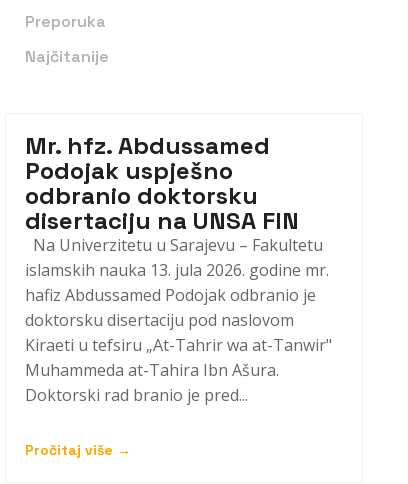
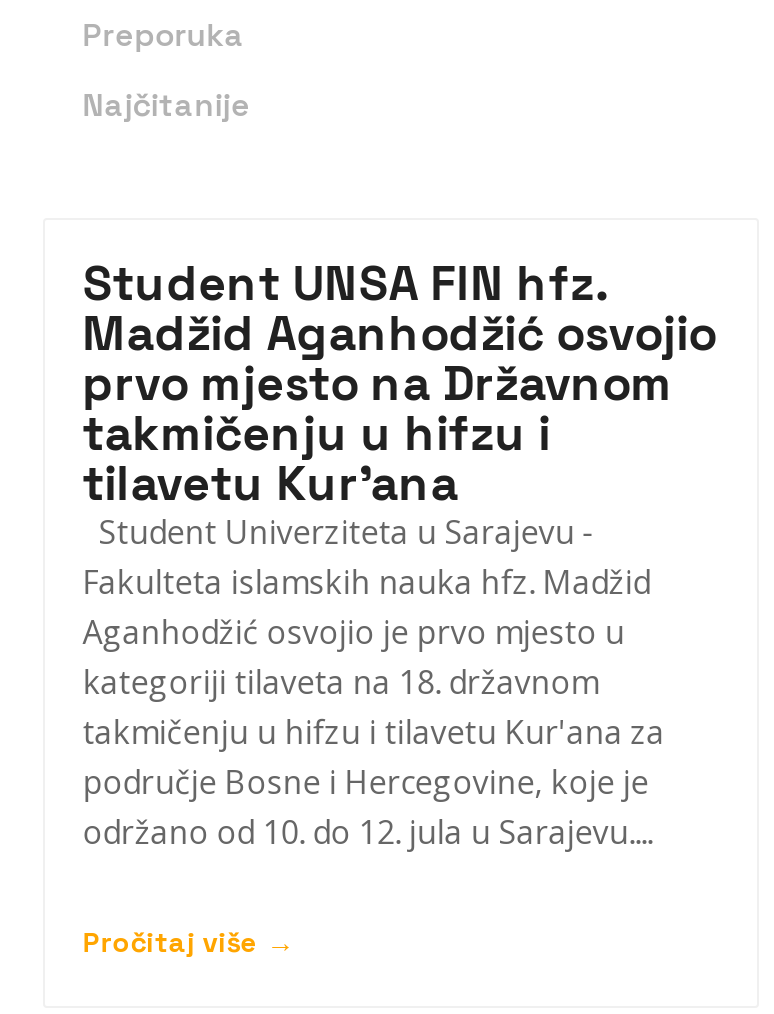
- Mr. hfz. Abdussamed
- Podojak uspješno
- odbranio doktorsku
- disertaciju na UNSA FIN
- Na Univerzitetu u Sarajevu – Fakultetu
- islamskih nauka 13. jula 2026. godine mr.
- hafiz Abdussamed Podojak odbranio je
- doktorsku disertaciju pod naslovom
- Kiraeti u tefsiru „At-Tahrir wa at-Tanwir"
- Muhammeda at-Tahira Ibn Ašura.
- Doktorski rad branio je pred...
+ Student UNSA FIN hfz.
+ Madžid Aganhodžić osvojio
+ prvo mjesto na Državnom
+ takmičenju u hifzu i
+ tilavetu Kur'ana
+ Student Univerziteta u Sarajevu -
+ Fakulteta islamskih nauka hfz. Madžid
+ Aganhodžić osvojio je prvo mjesto u
+ kategoriji tilaveta na 18. državnom
+ takmičenju u hifzu i tilavetu Kur'ana za
+ područje Bosne i Hercegovine, koje je
+ održano od 10. do 12. jula u Sarajevu....
